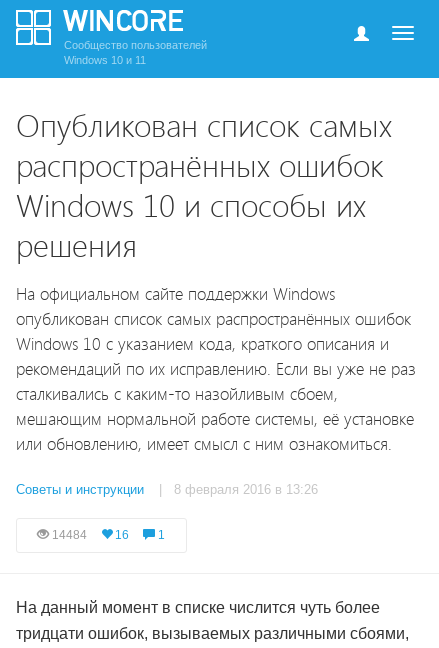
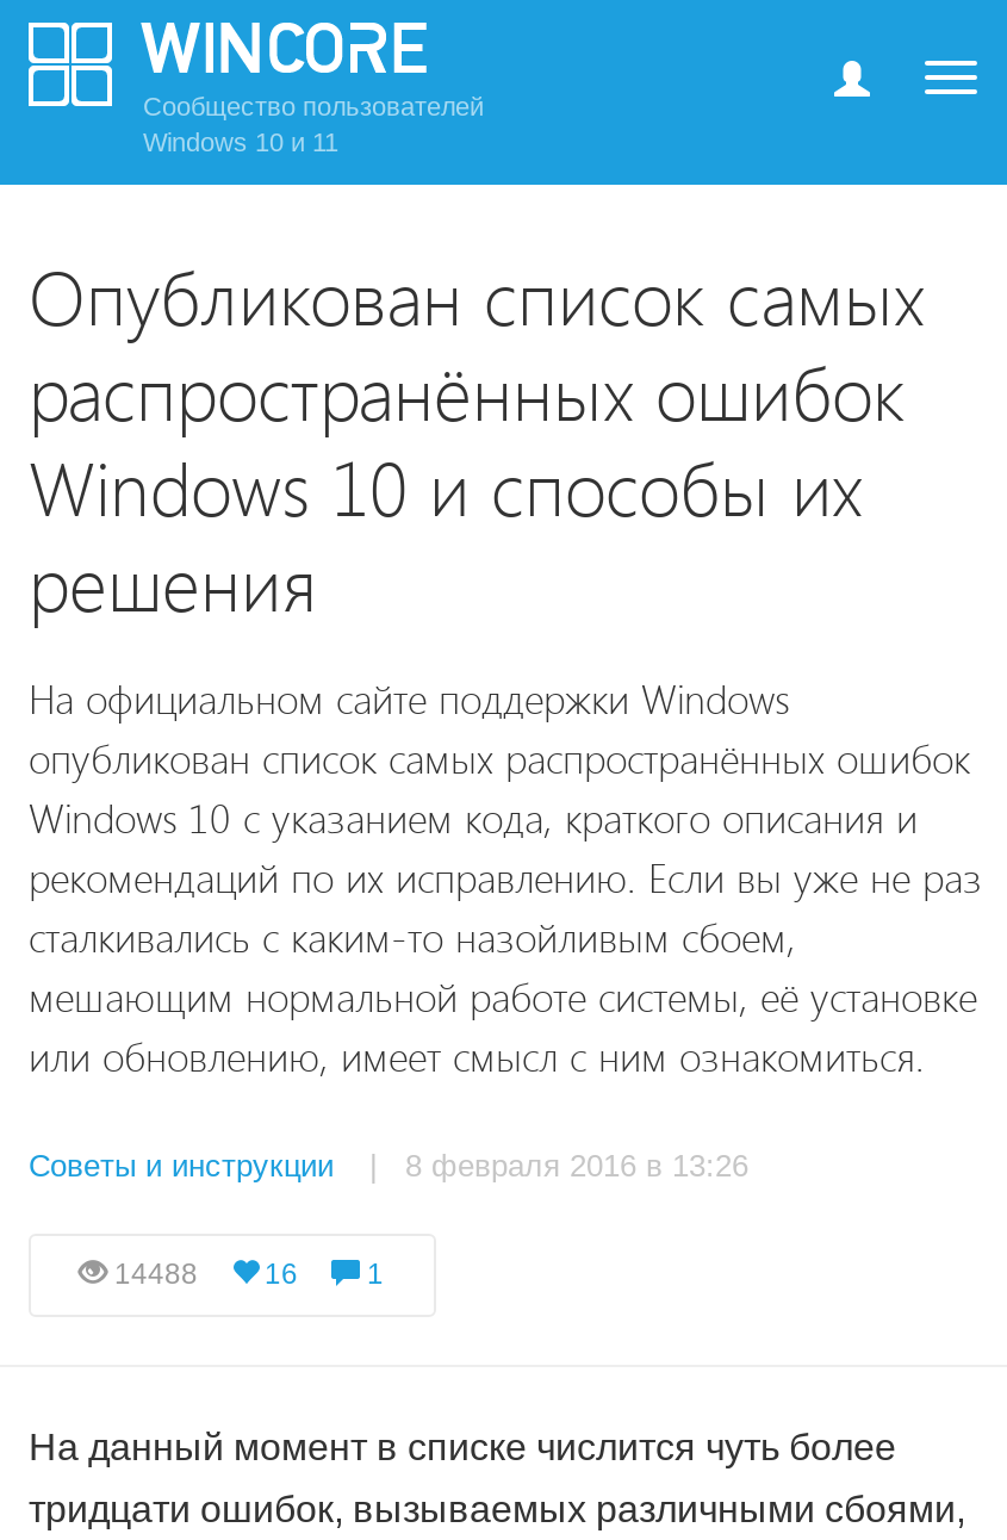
- 14484 16 1
+ 14488 16 1
